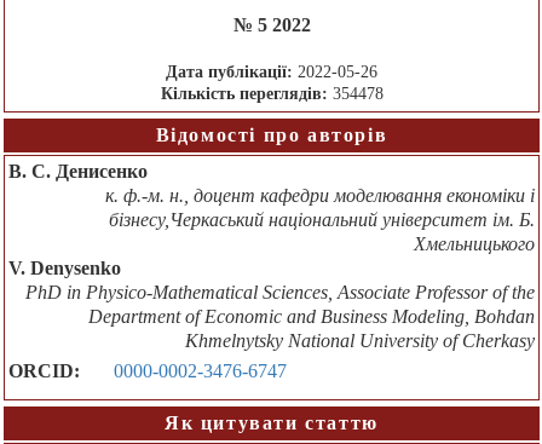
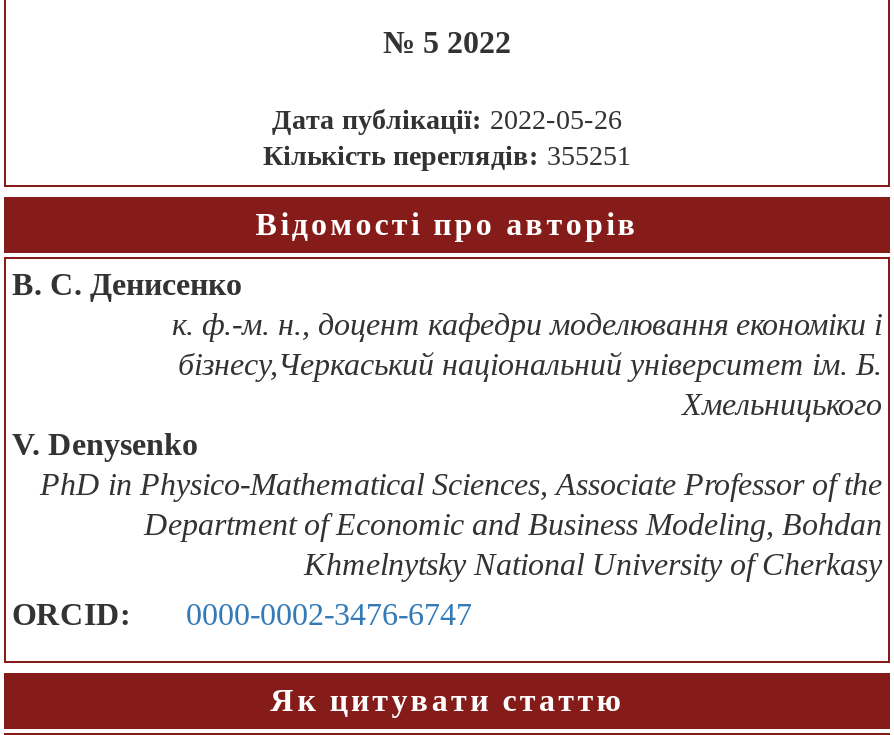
- Кількість переглядів: 354478
+ Кількість переглядів: 355251
